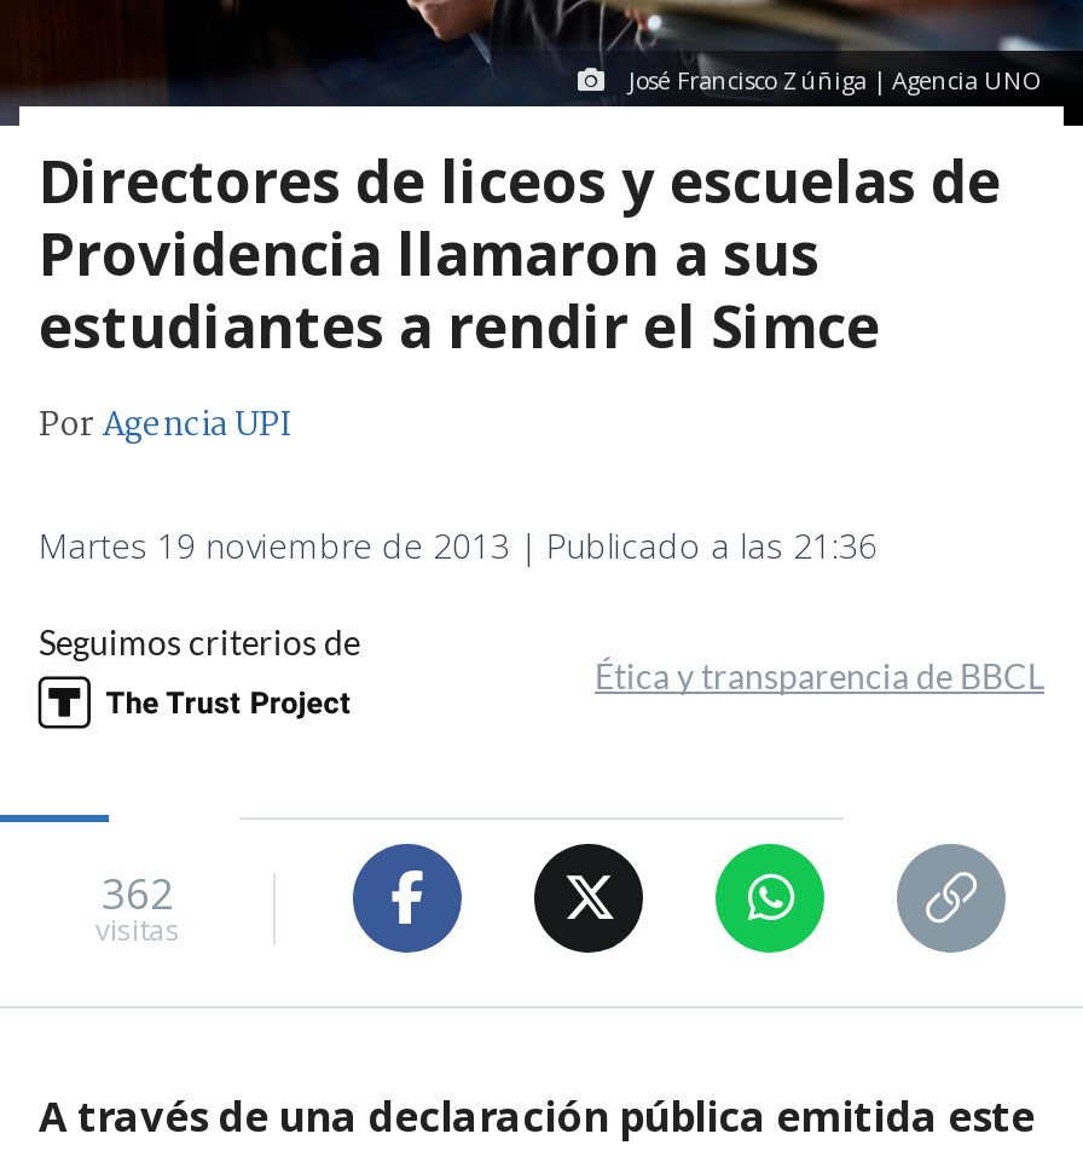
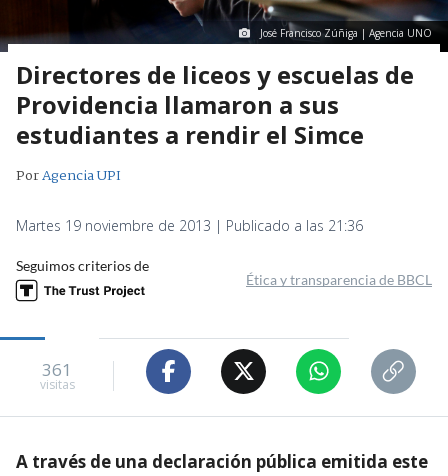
- 362
+ 361
